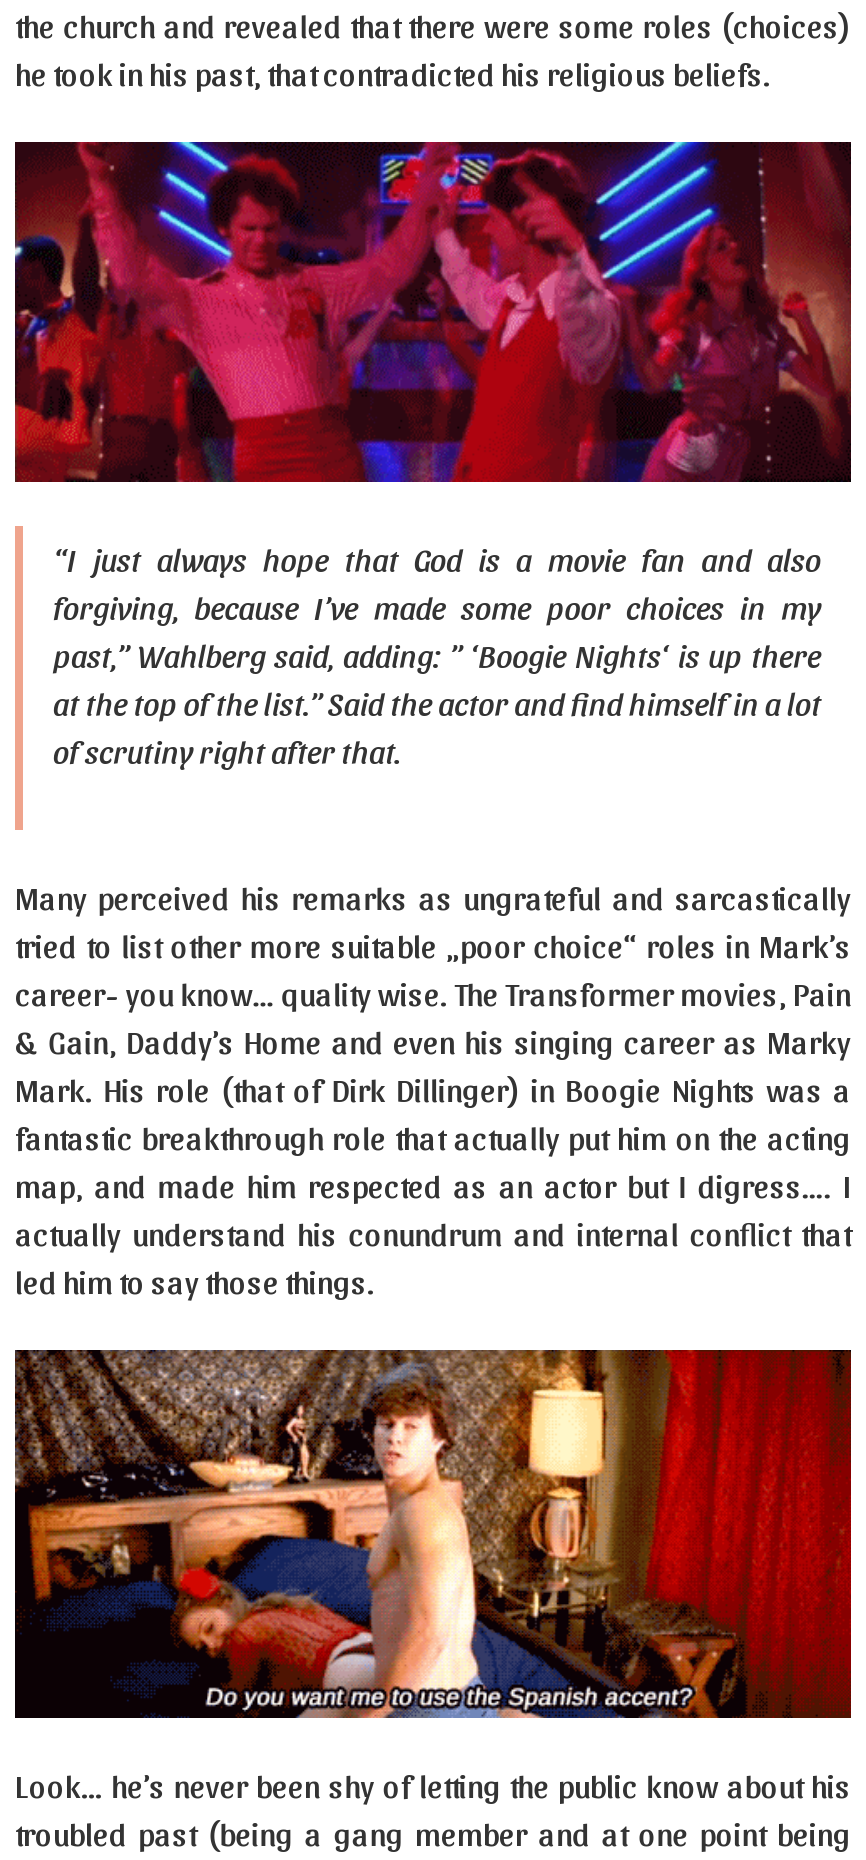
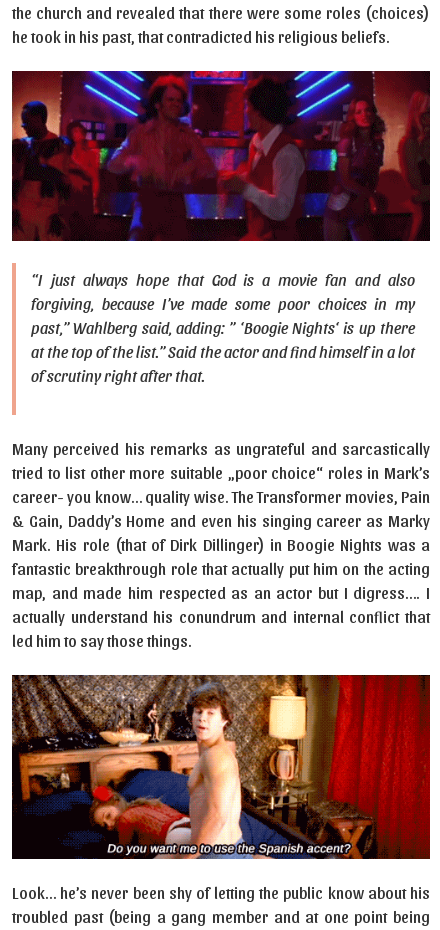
- [image]
+ [image]
